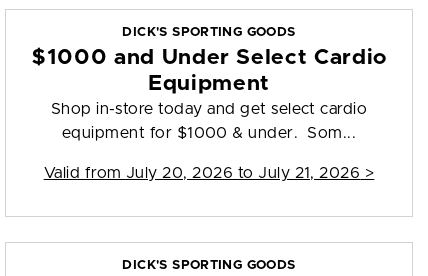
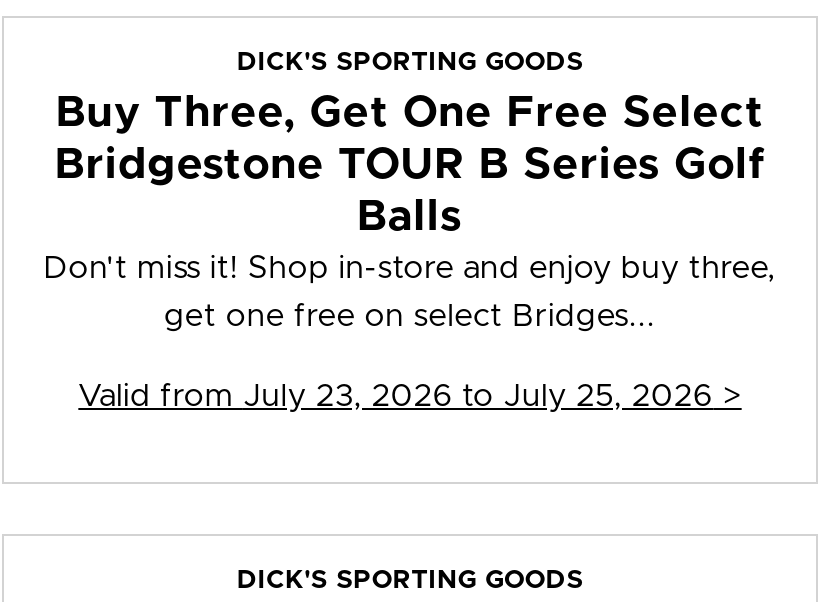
- $1000 and Under Select Cardio
- Equipment
- Shop in-store today and get select cardio
+ Buy Three, Get One Free Select
+ Bridgestone TOUR B Series Golf
+ Balls
+ Don't miss it! Shop in-store and enjoy buy three,

- equipment for $1000 & under. Som...
+ get one free on select Bridges...

- Valid from July 20, 2026 to July 21, 2026 >
+ Valid from July 23, 2026 to July 25, 2026 >
